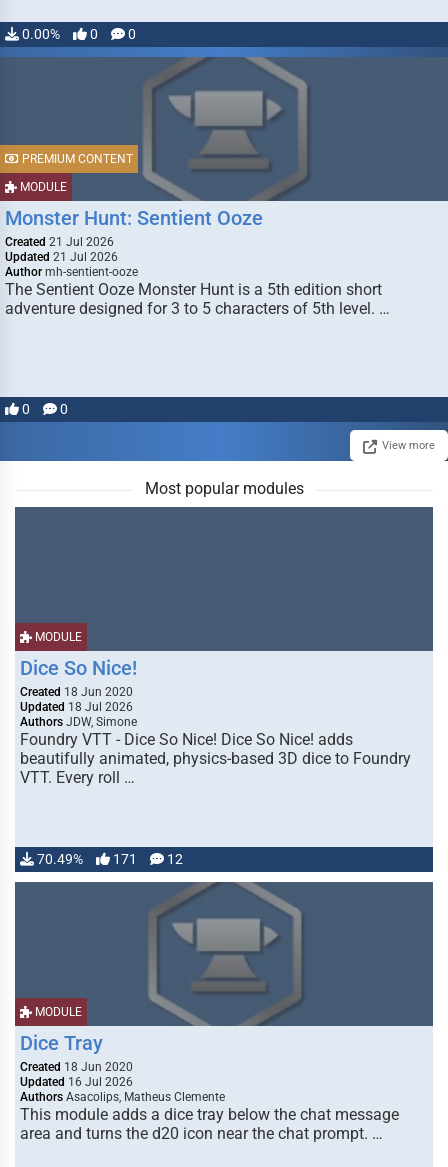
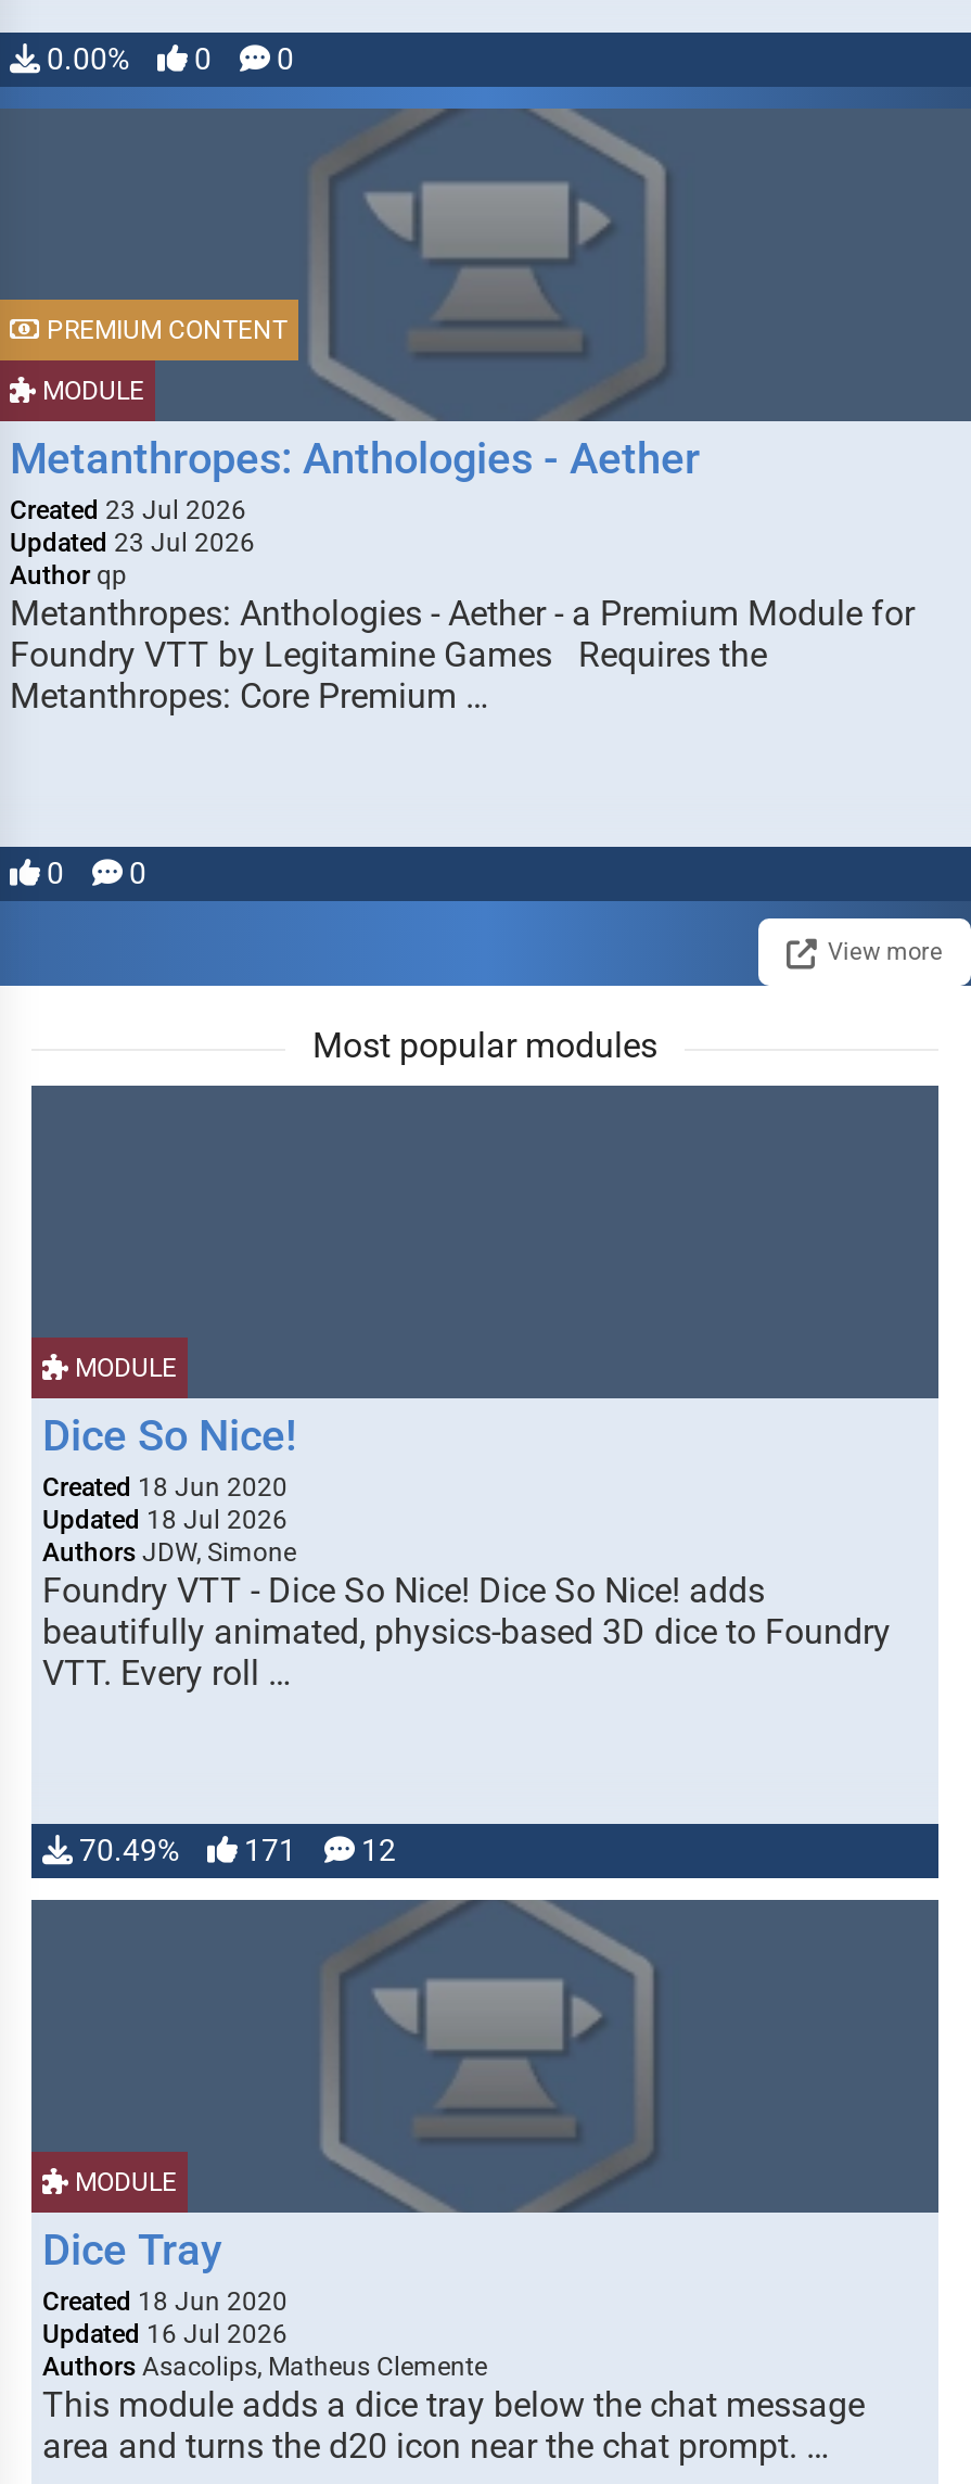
- Monster Hunt: Sentient Ooze
- Created 21 Jul 2026
- Updated 21 Jul 2026
- Author mh-sentient-ooze
- The Sentient Ooze Monster Hunt is a 5th edition short
- adventure designed for 3 to 5 characters of 5th level. …
+ Metanthropes: Anthologies - Aether
+ Created 23 Jul 2026
+ Updated 23 Jul 2026
+ Author qp
+ Metanthropes: Anthologies - Aether - a Premium Module for
+ Foundry VTT by Legitamine Games Requires the
+ Metanthropes: Core Premium …
